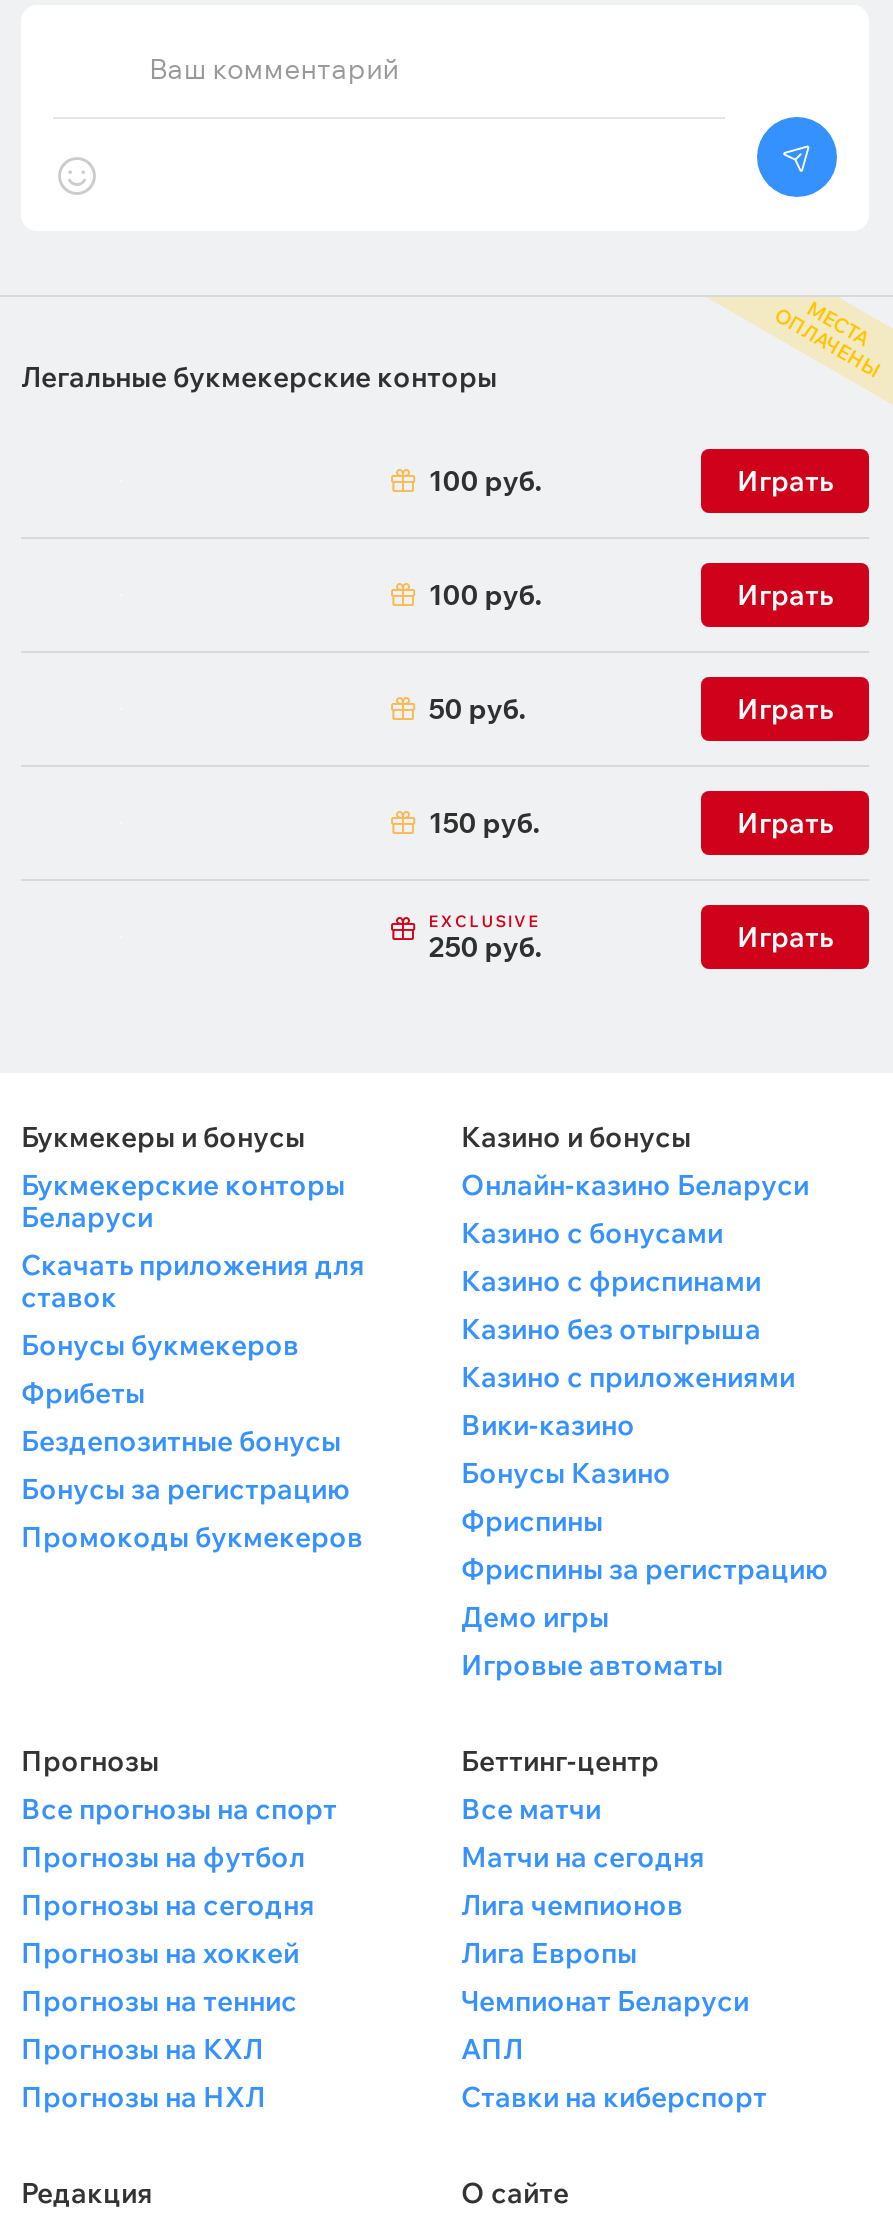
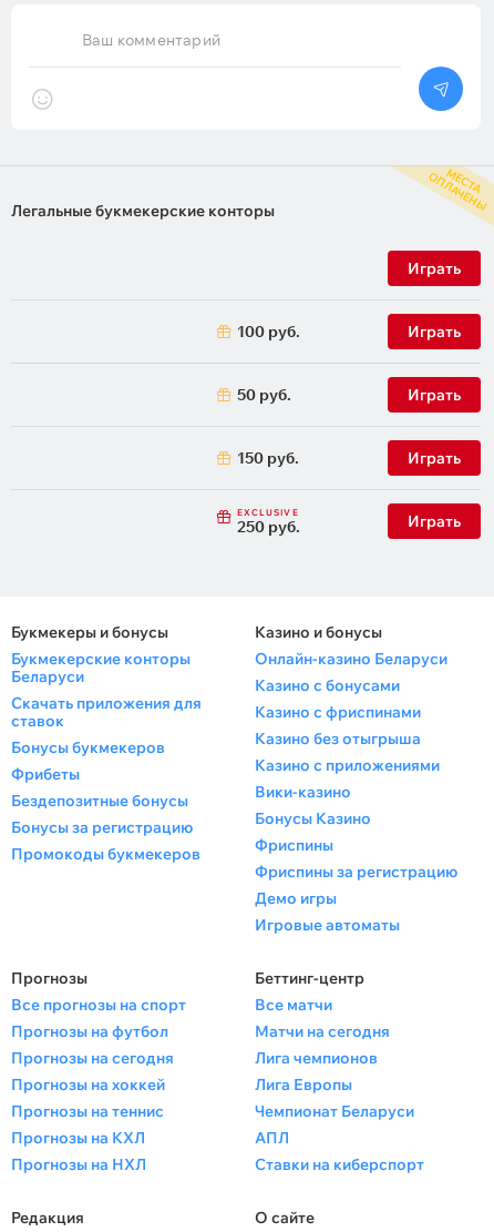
- 100 руб.
